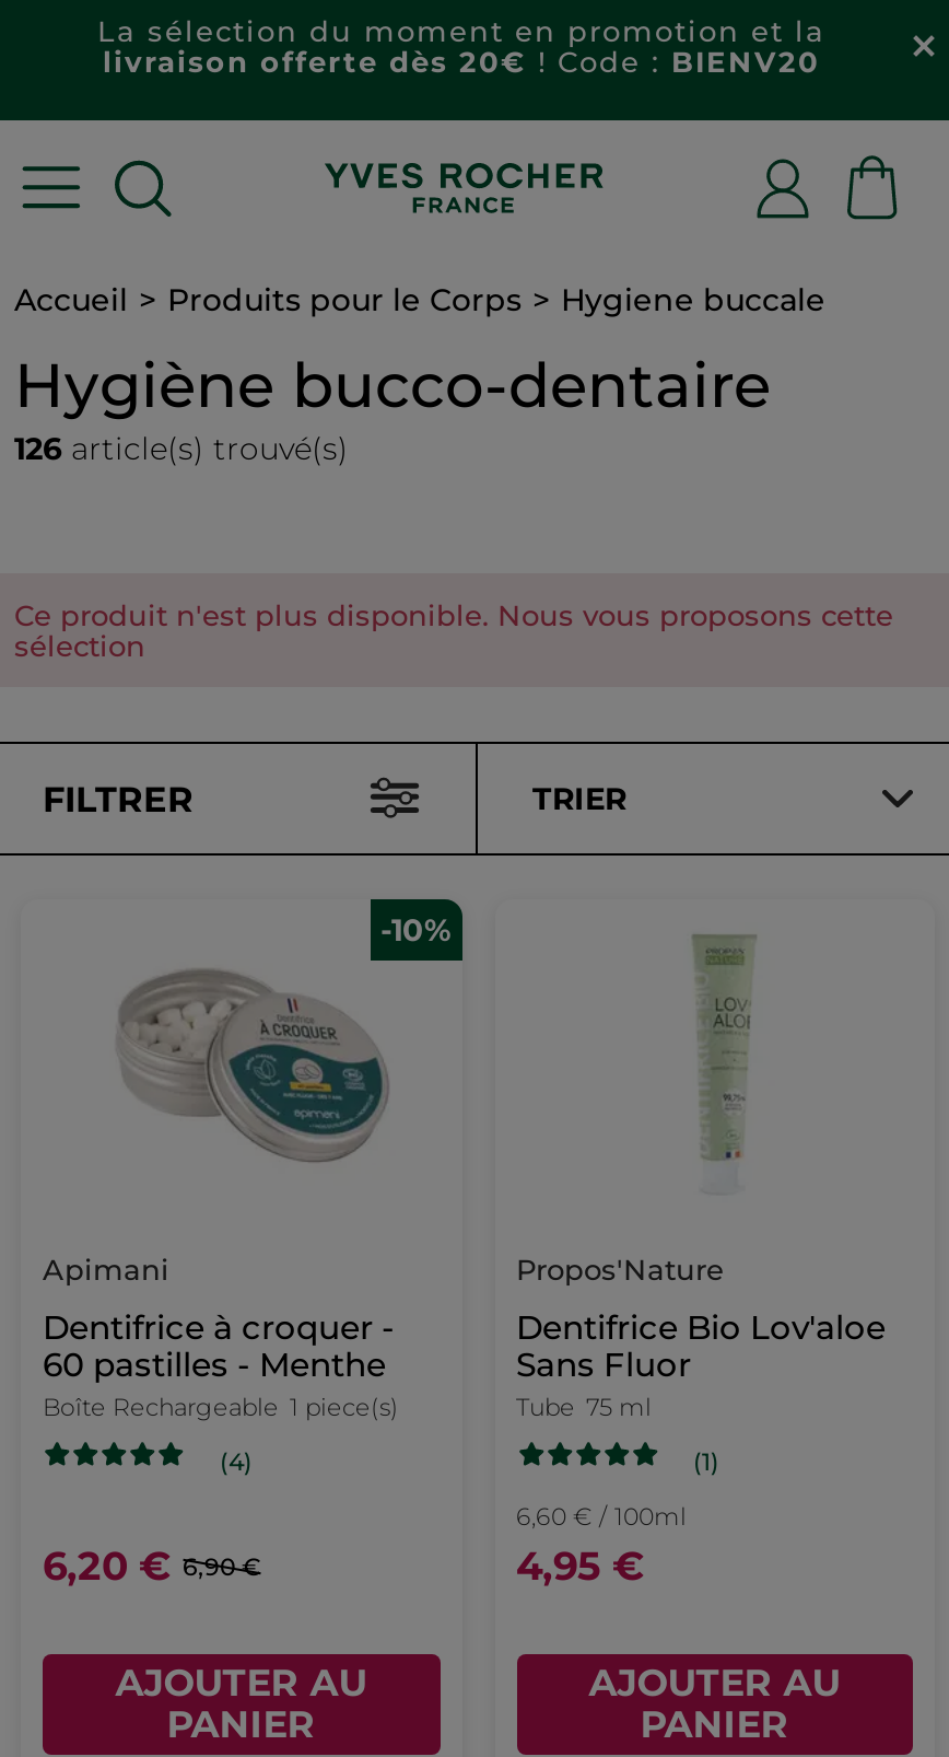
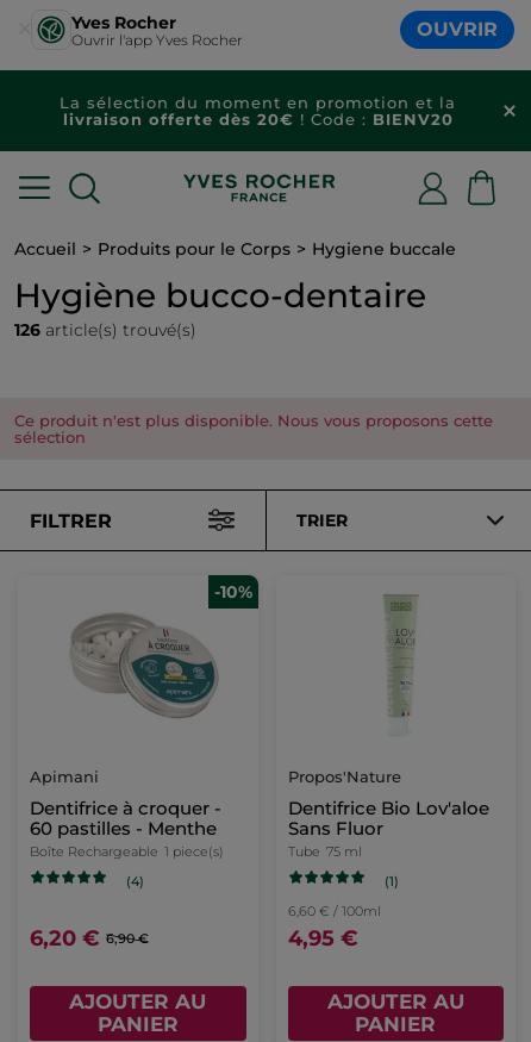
+ Yves Rocher
+ Ouvrir l'app Yves Rocher
+ OUVRIR
